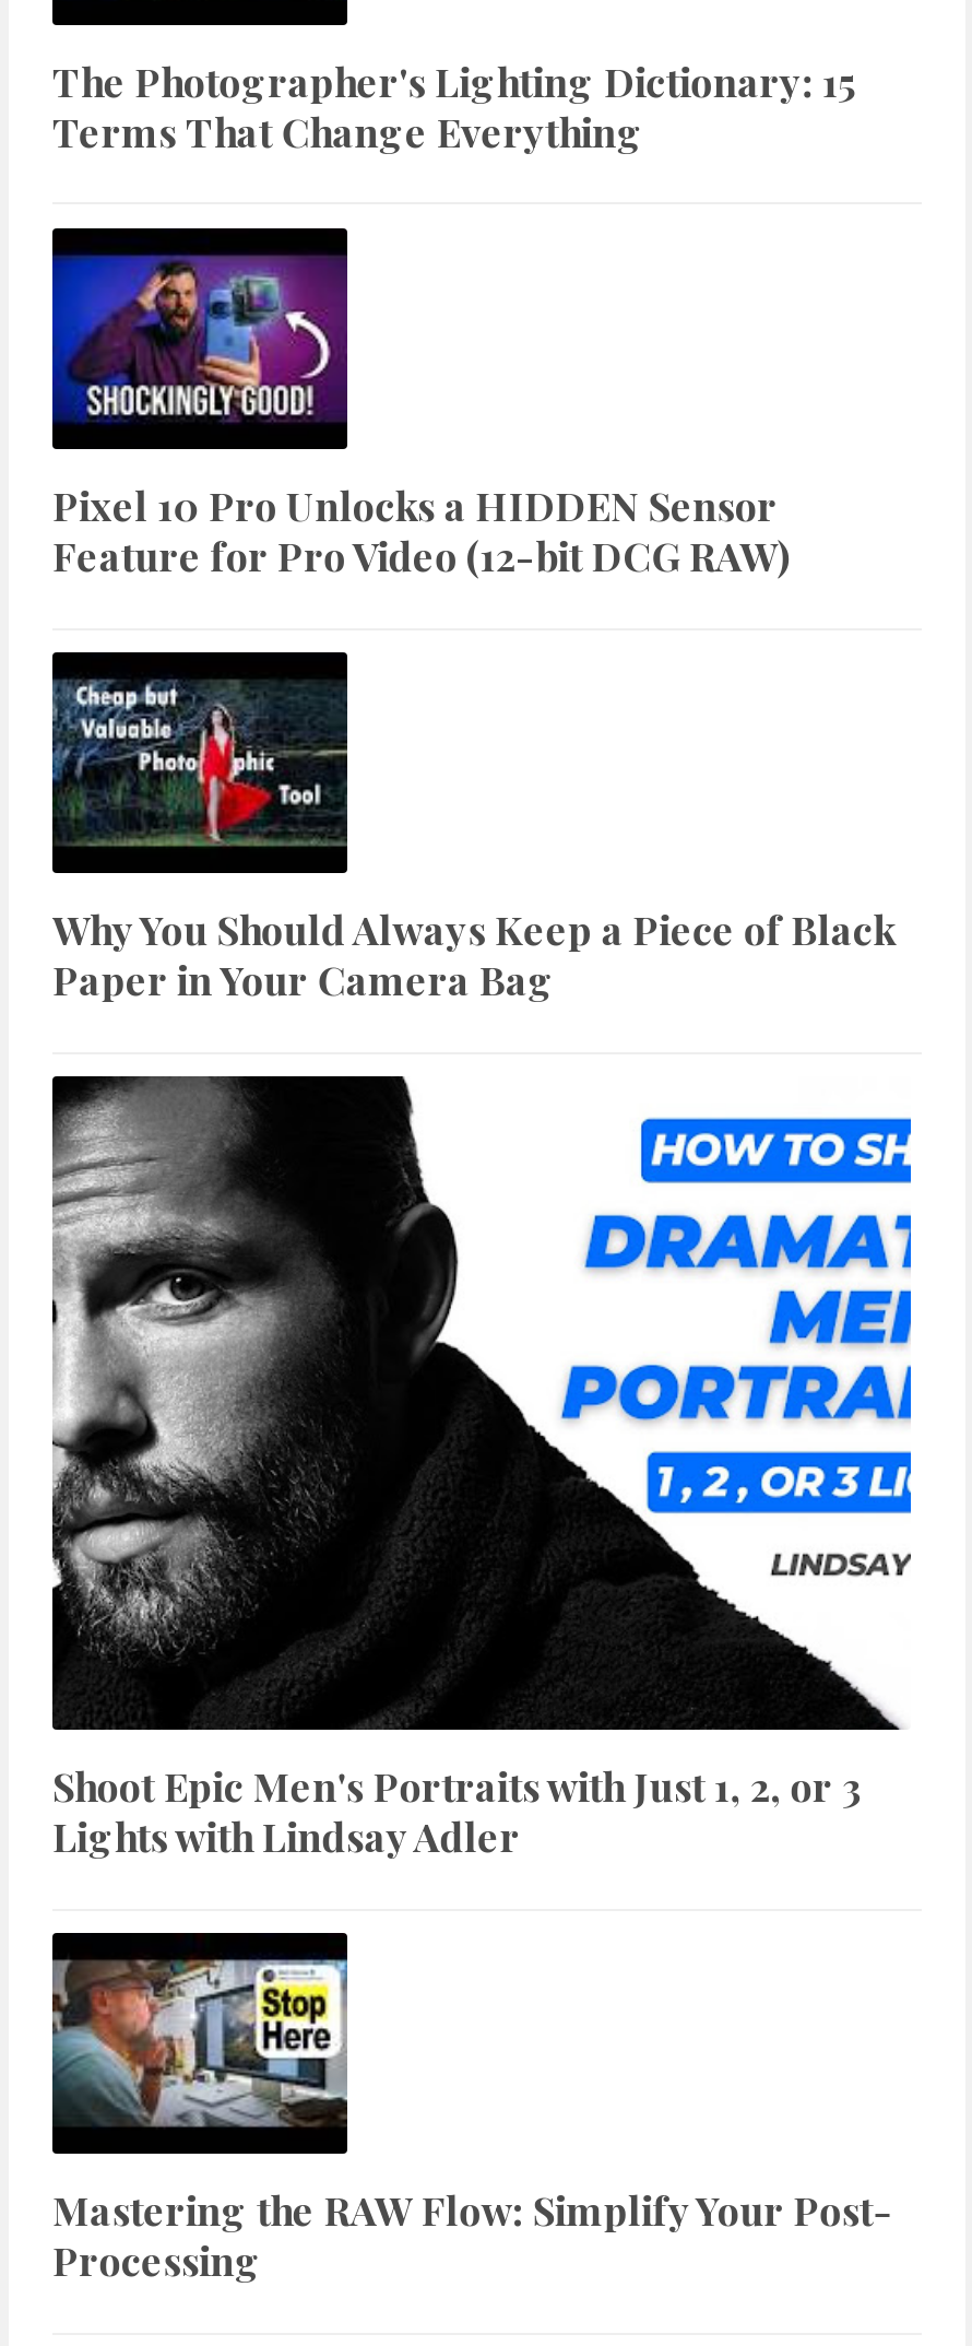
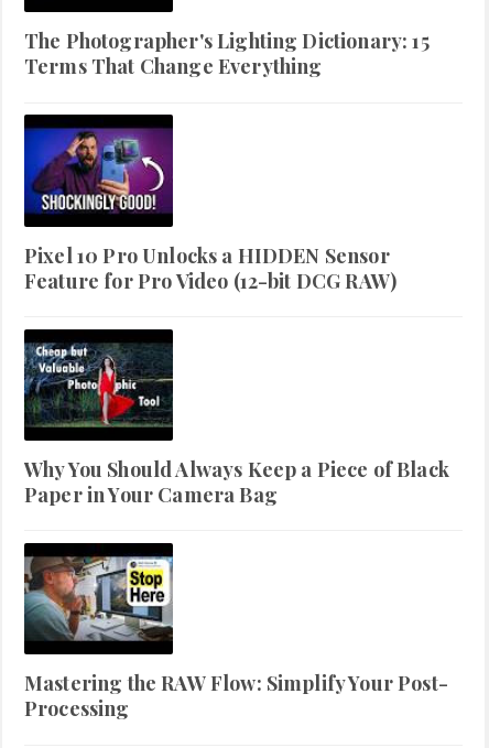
- [image]
- Shoot Epic Men's Portraits with Just 1, 2, or 3
- Lights with Lindsay Adler
